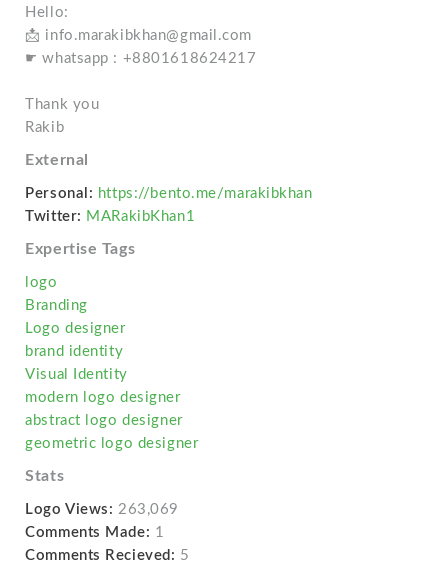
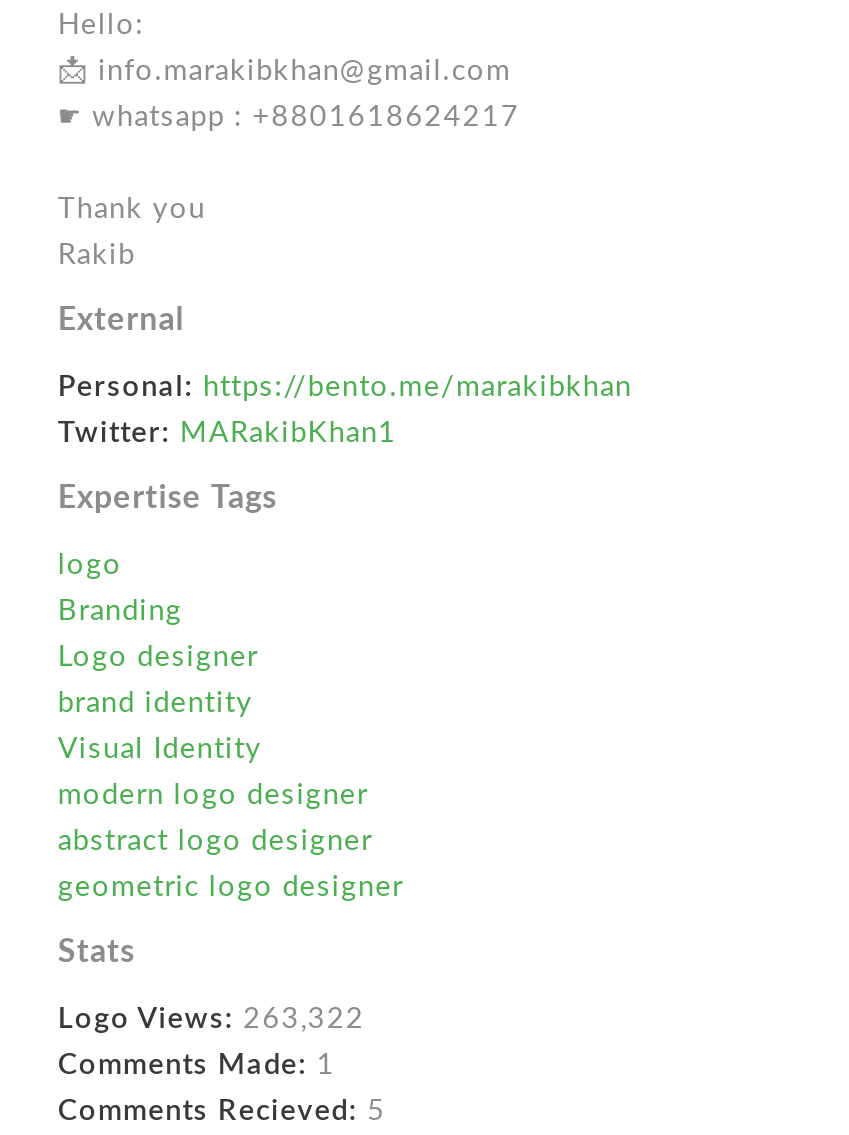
- Logo Views: 263,069
+ Logo Views: 263,322
